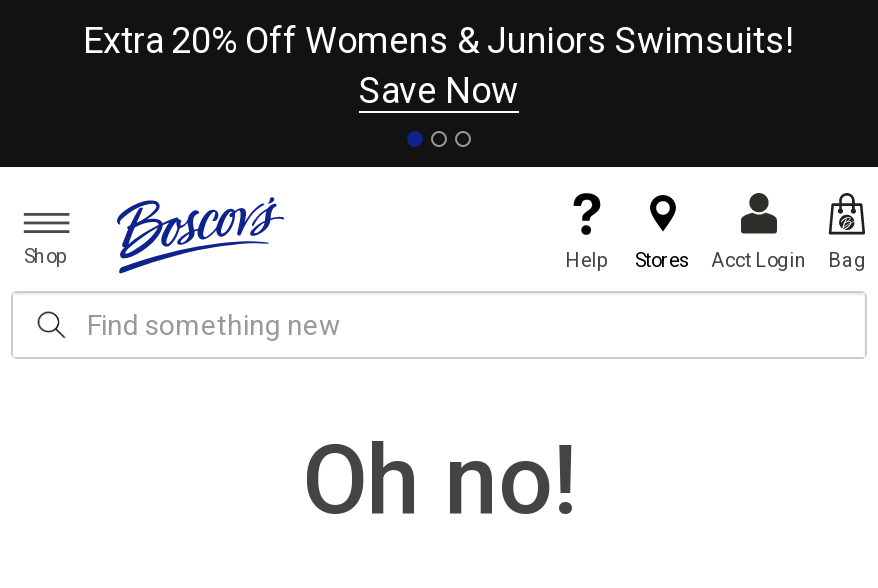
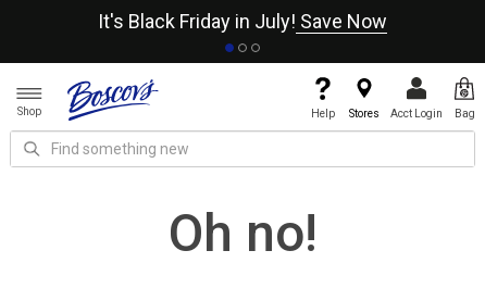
- Extra 20% Off Womens & Juniors Swimsuits!
- Save Now
+ It's Black Friday in July! Save Now
